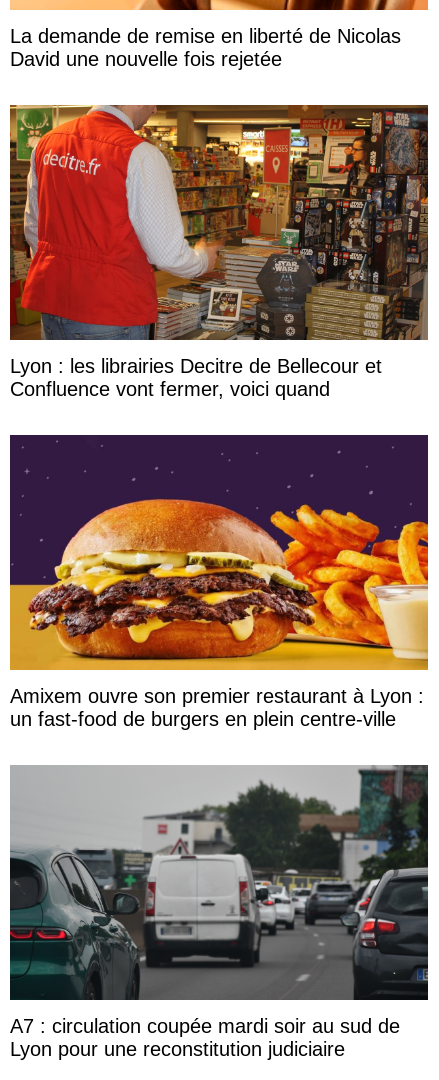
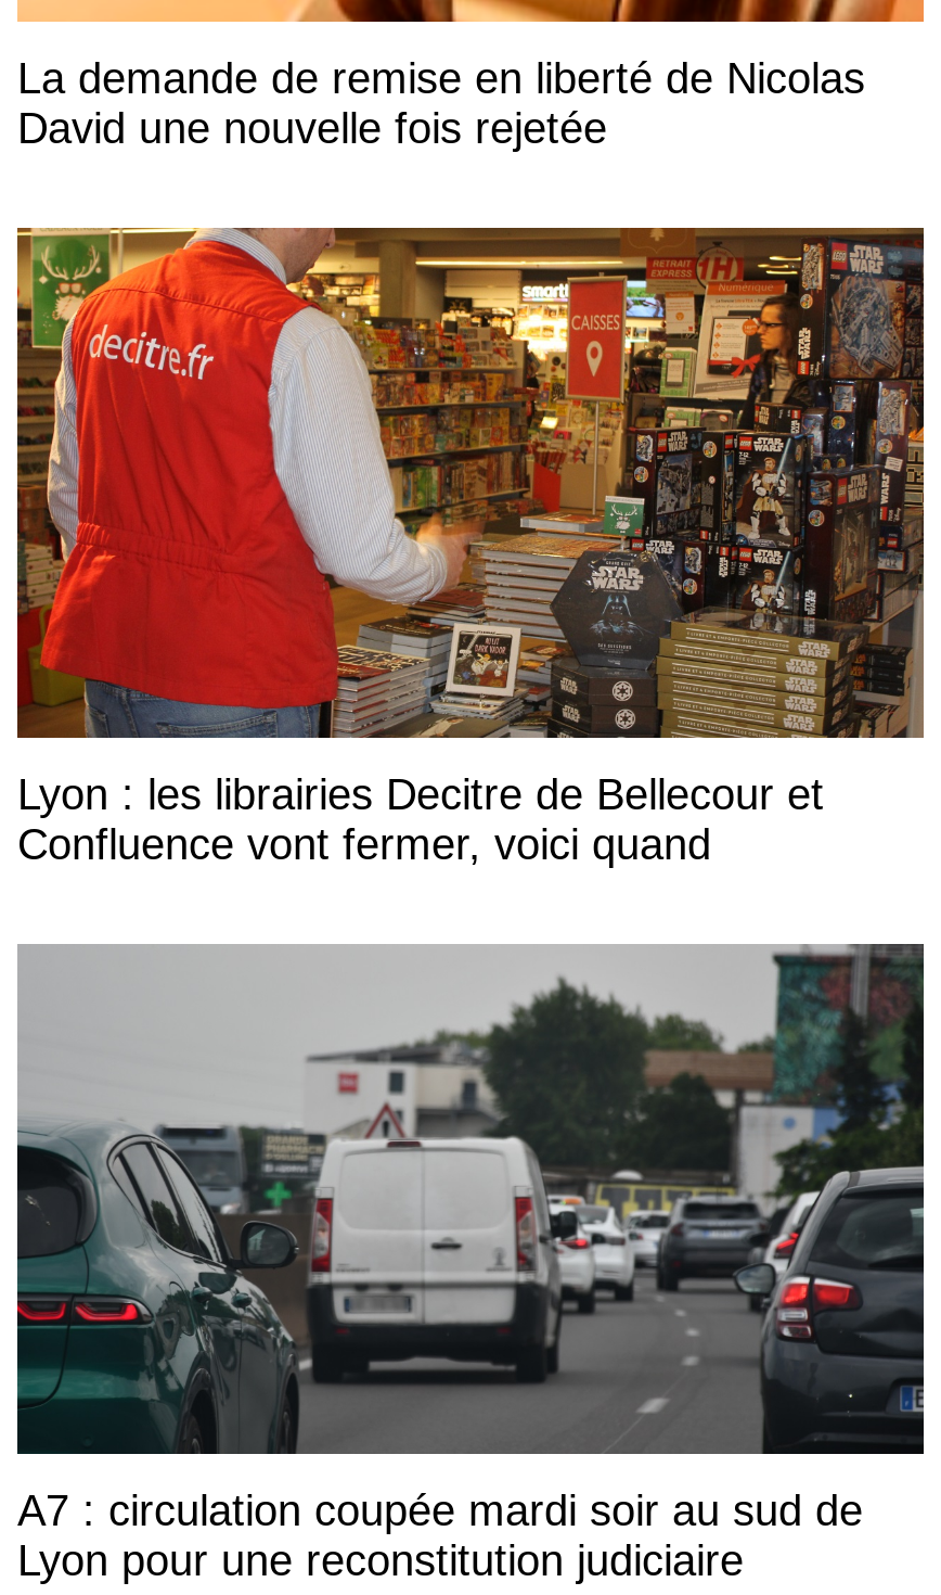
- [image]
- Amixem ouvre son premier restaurant à Lyon :
- un fast-food de burgers en plein centre-ville
